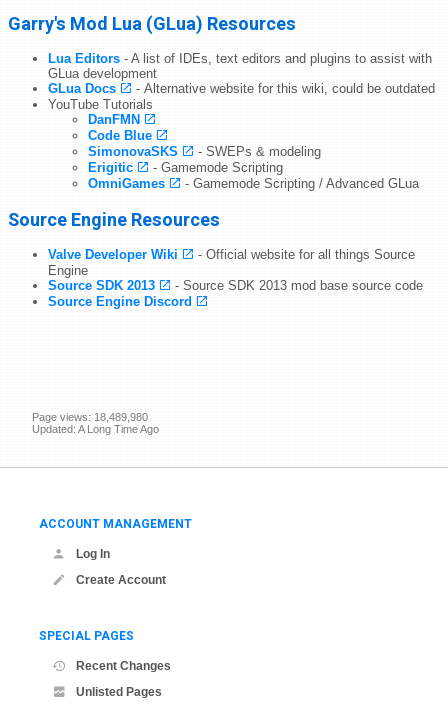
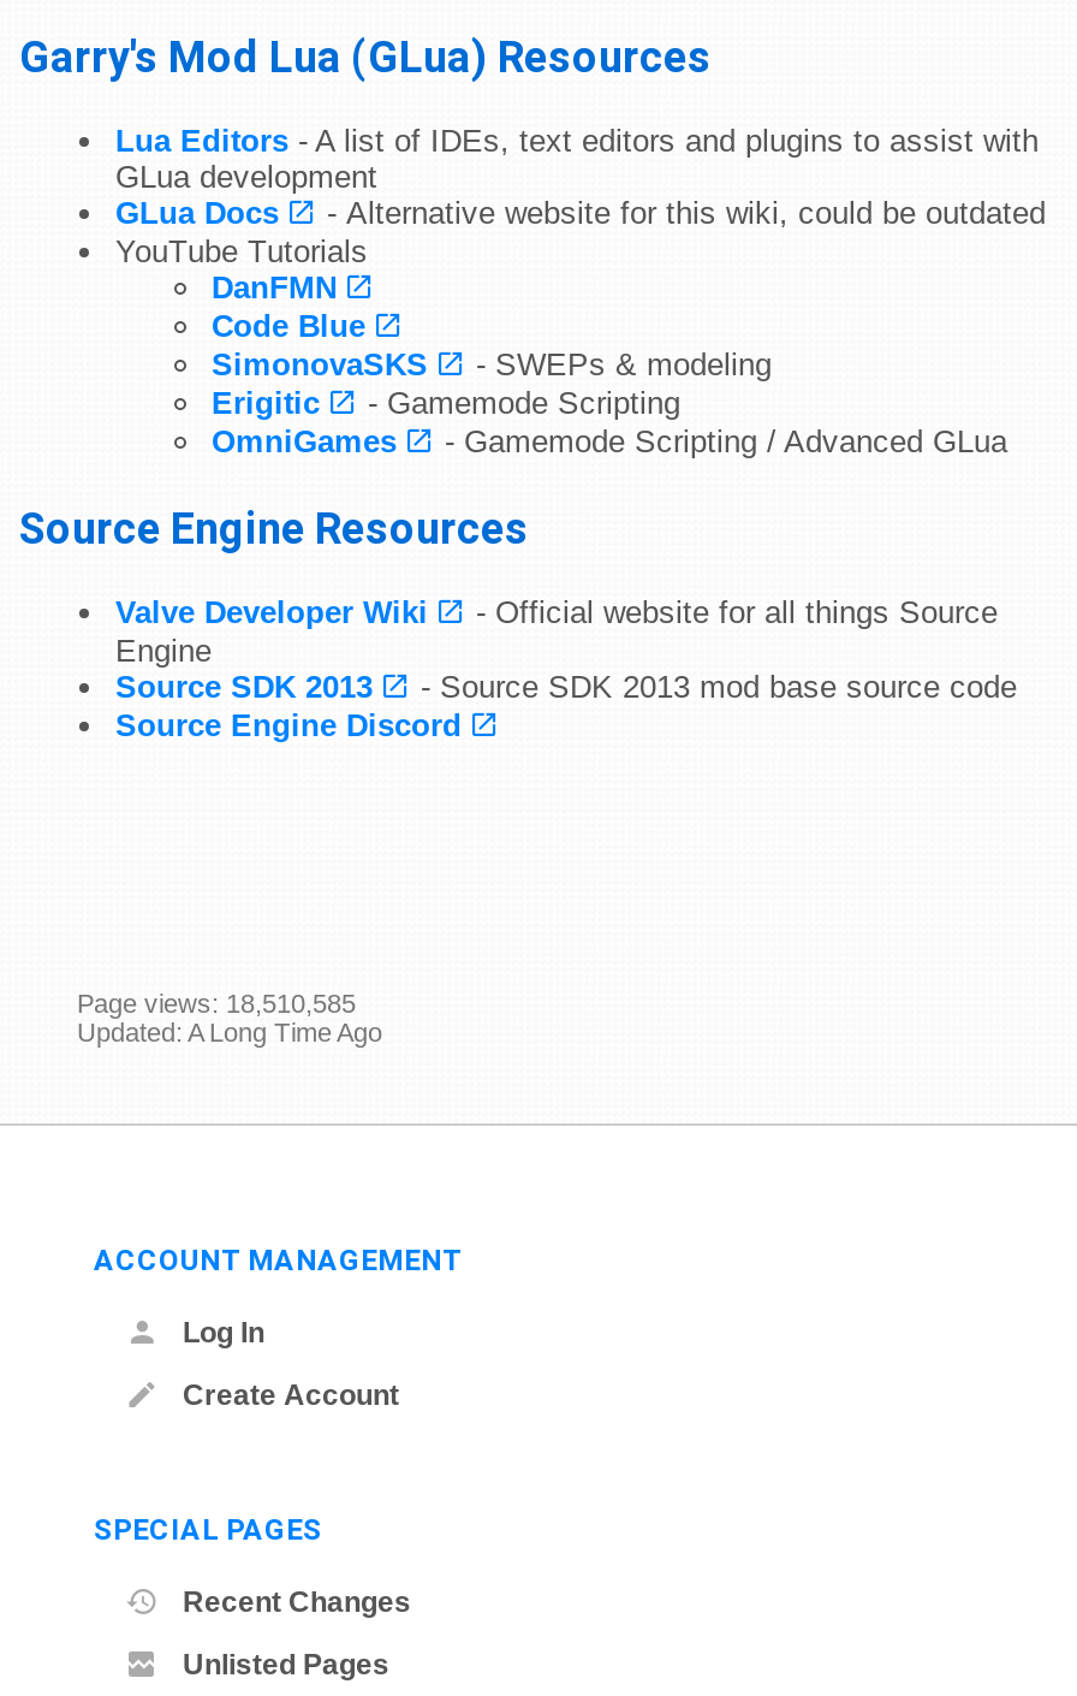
- Page views: 18,489,980
+ Page views: 18,510,585
